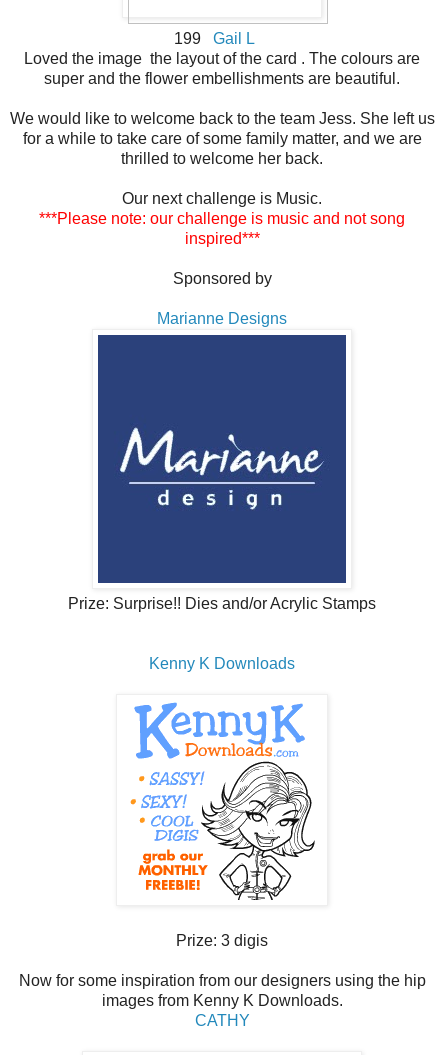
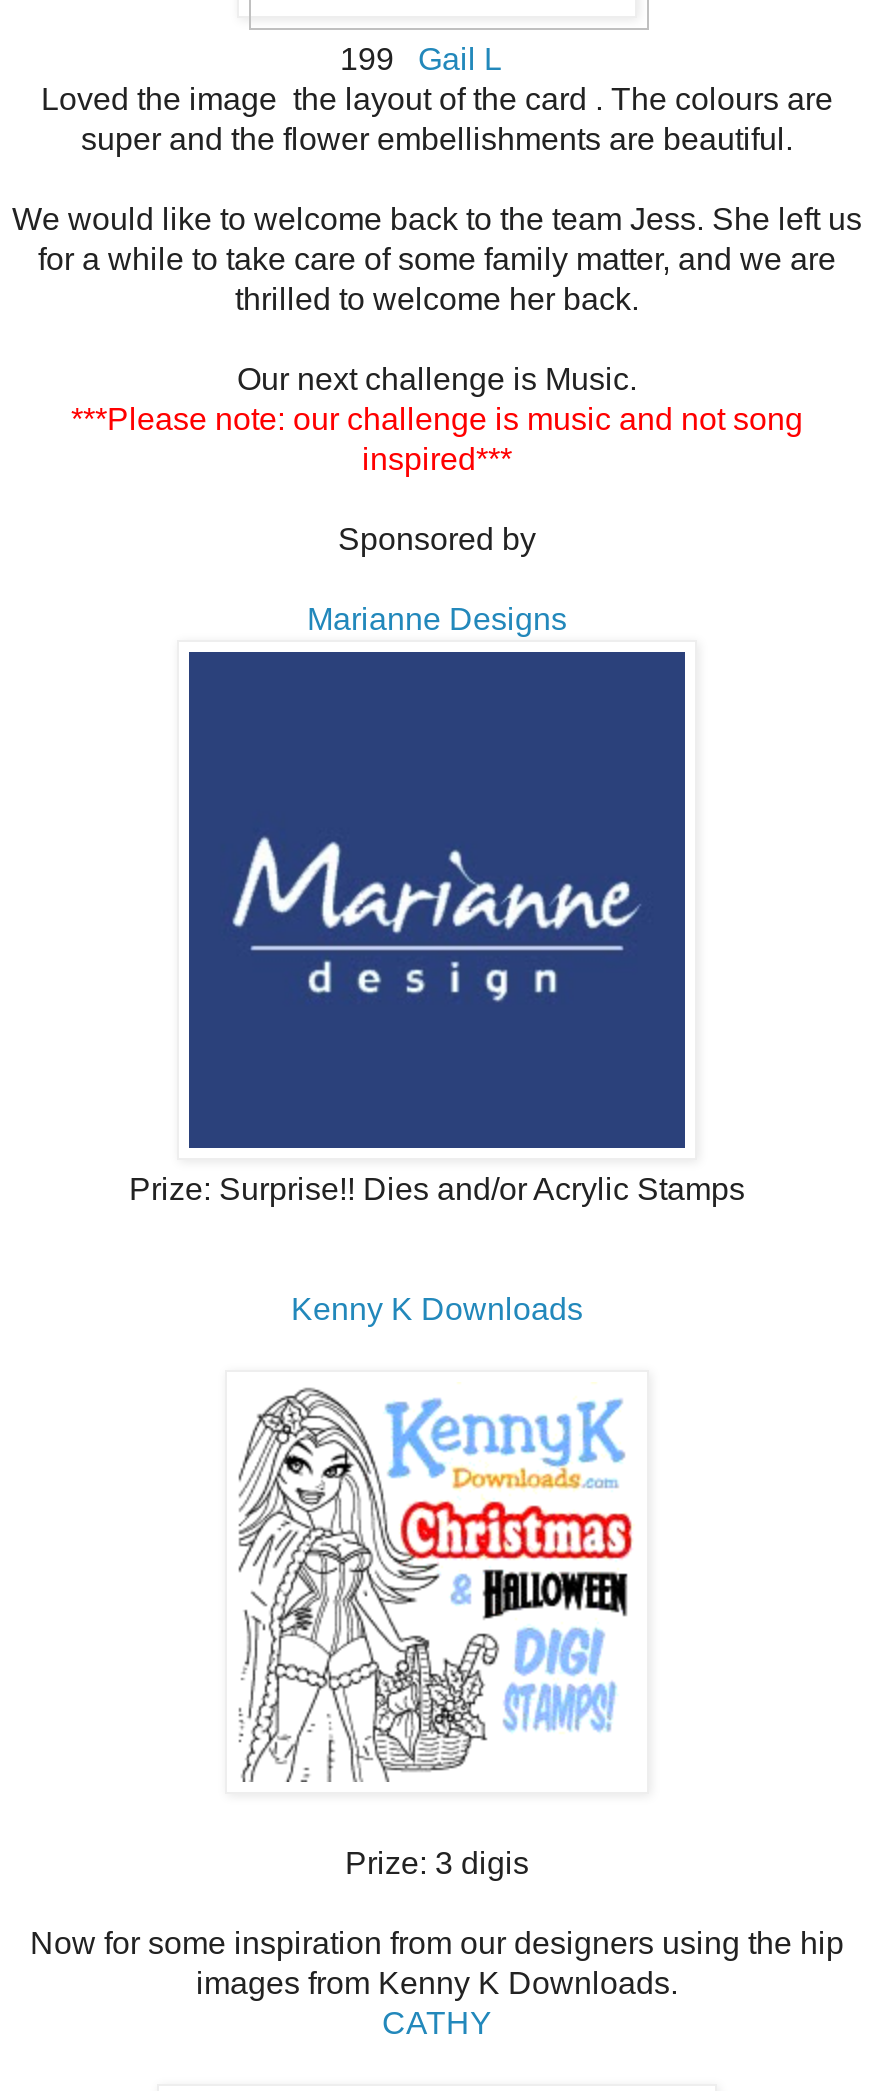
- [image]
+ [image]
